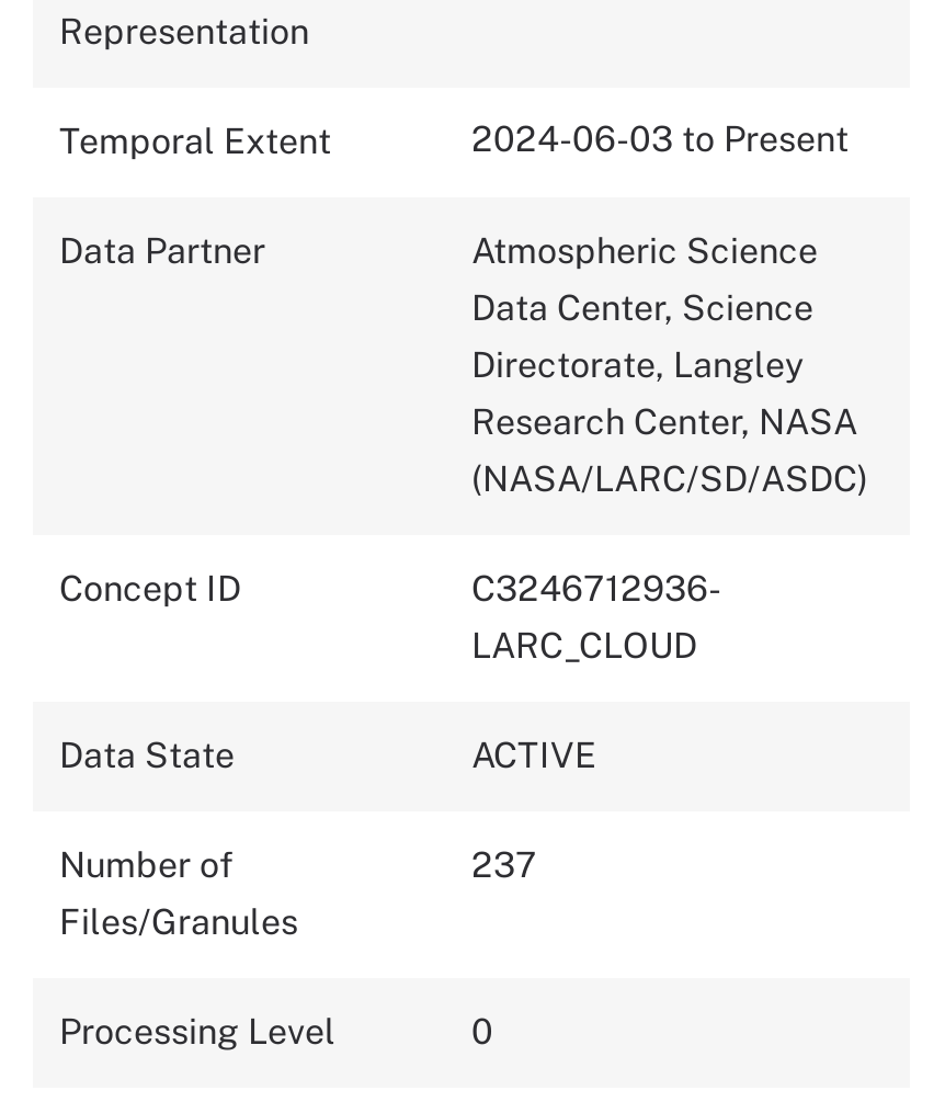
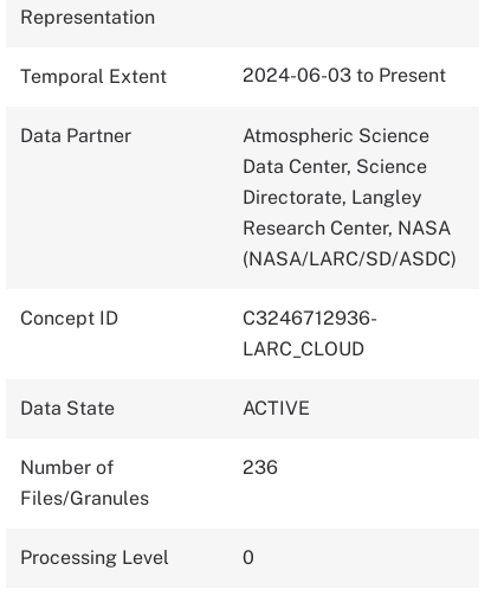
- 237
+ 236
